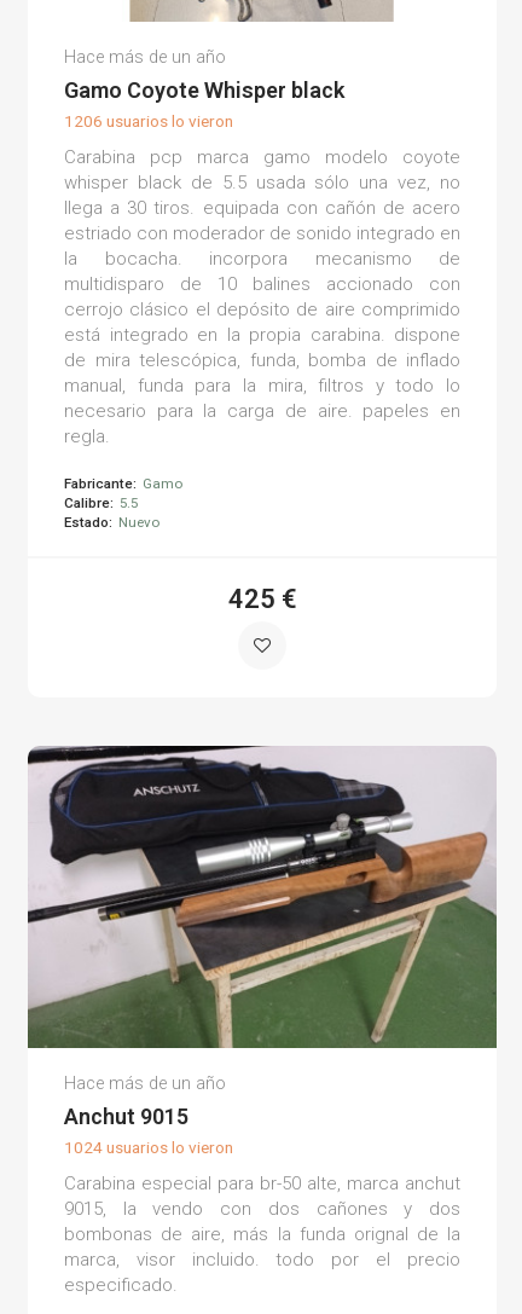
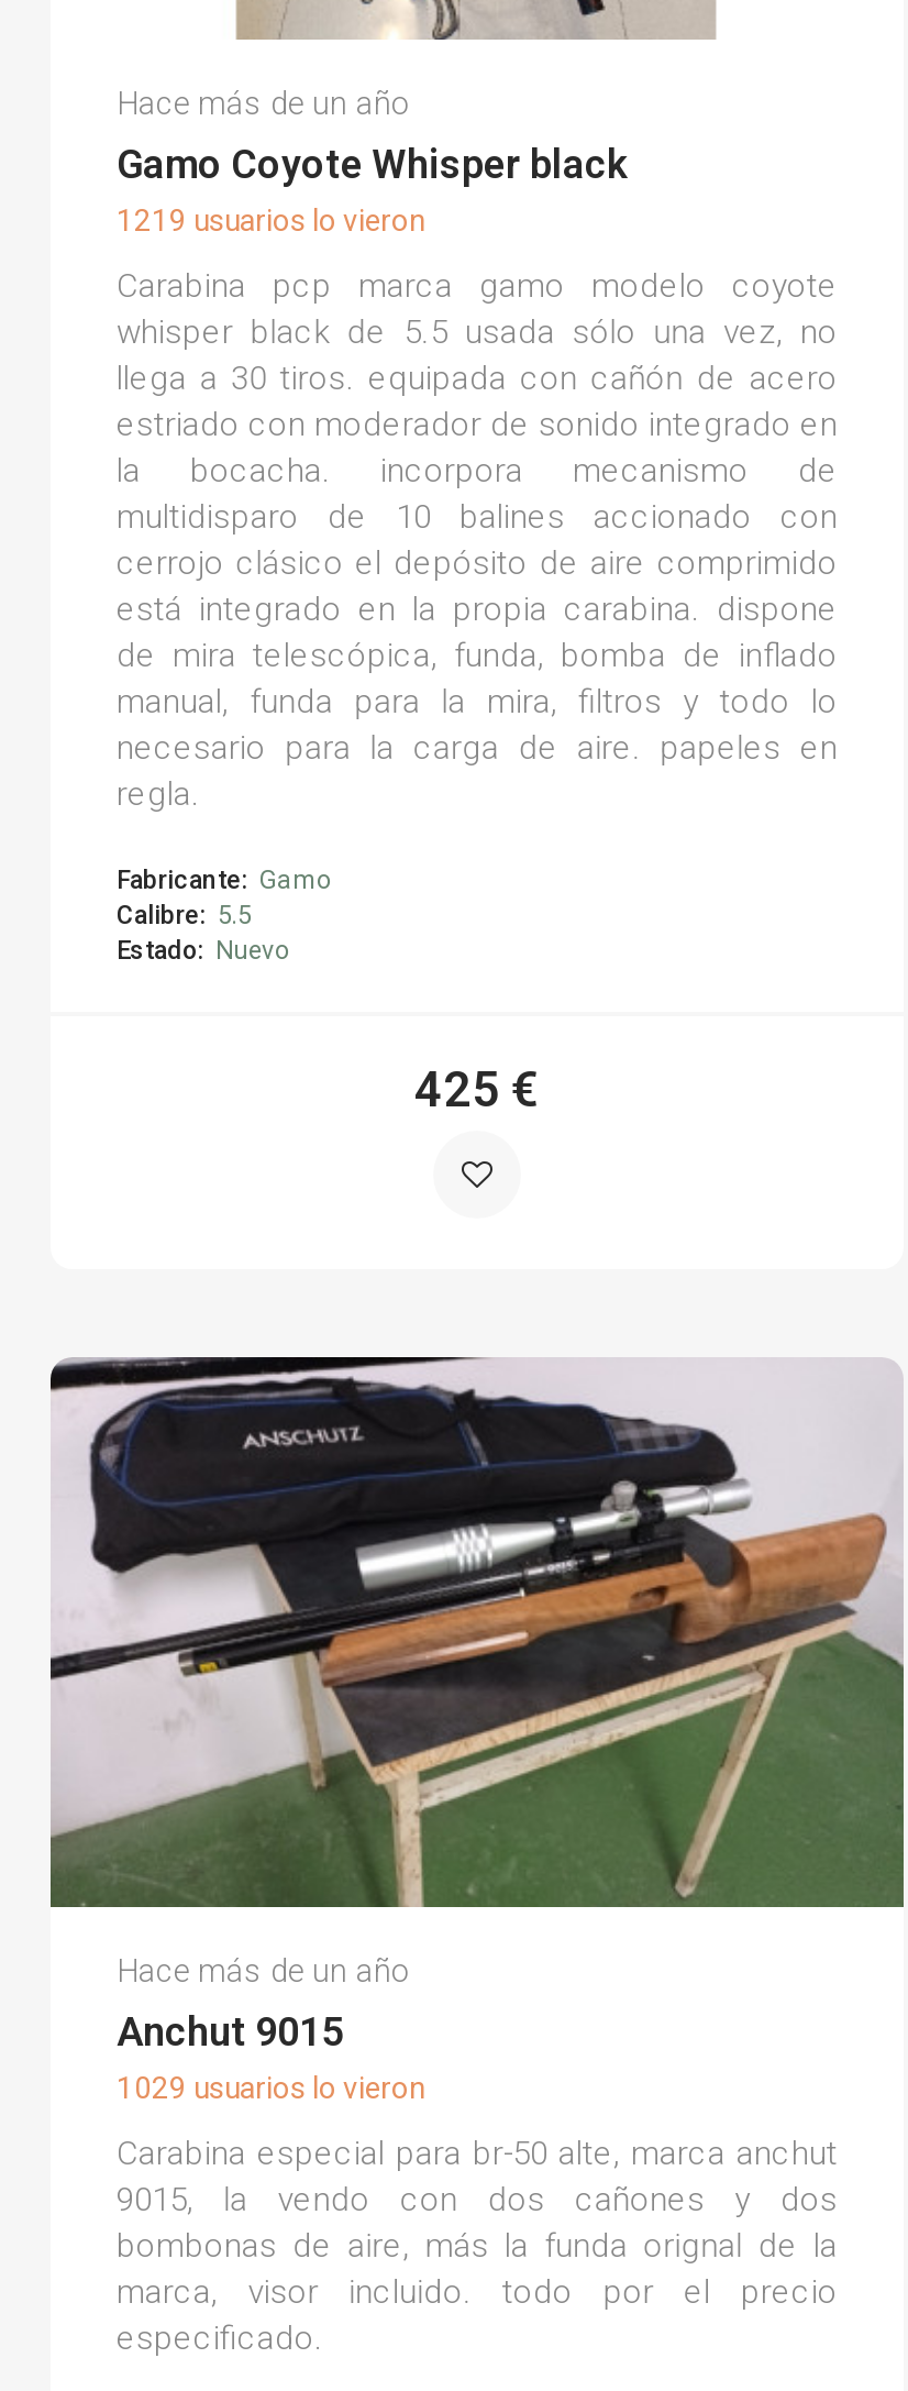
- 1206 usuarios lo vieron
+ 1219 usuarios lo vieron

- 1024 usuarios lo vieron
+ 1029 usuarios lo vieron
